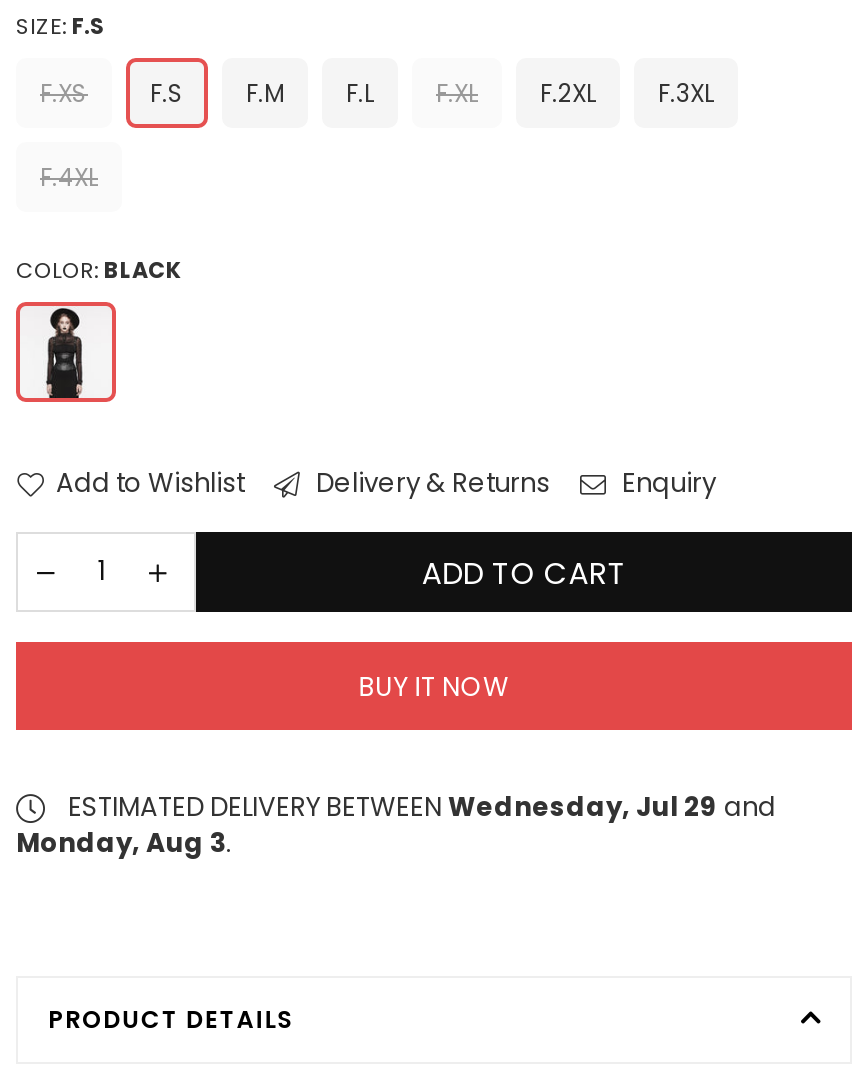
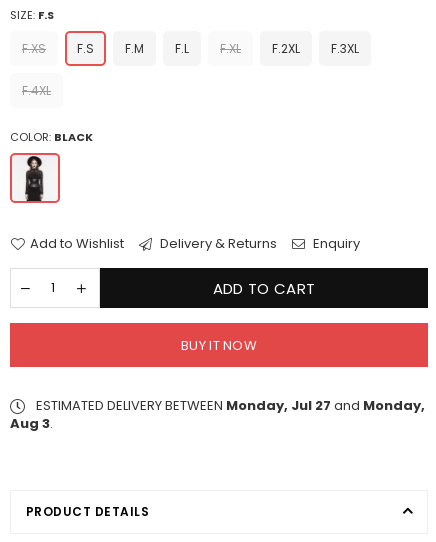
- ESTIMATED DELIVERY BETWEEN Wednesday, Jul 29 and
- Monday, Aug 3.
+ ESTIMATED DELIVERY BETWEEN Monday, Jul 27 and Monday,
+ Aug 3.
